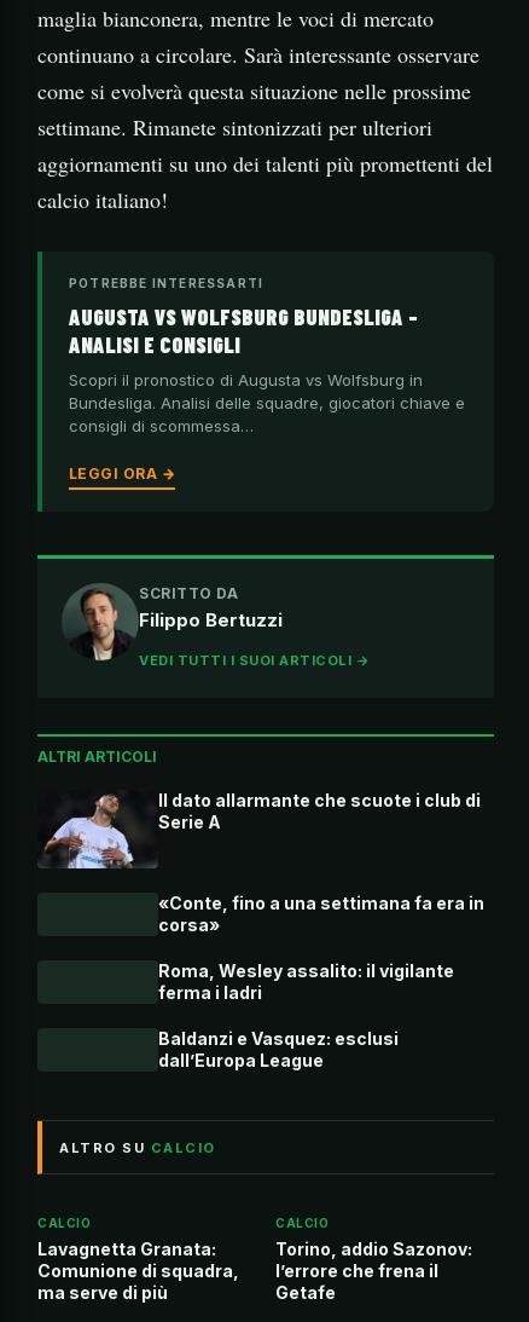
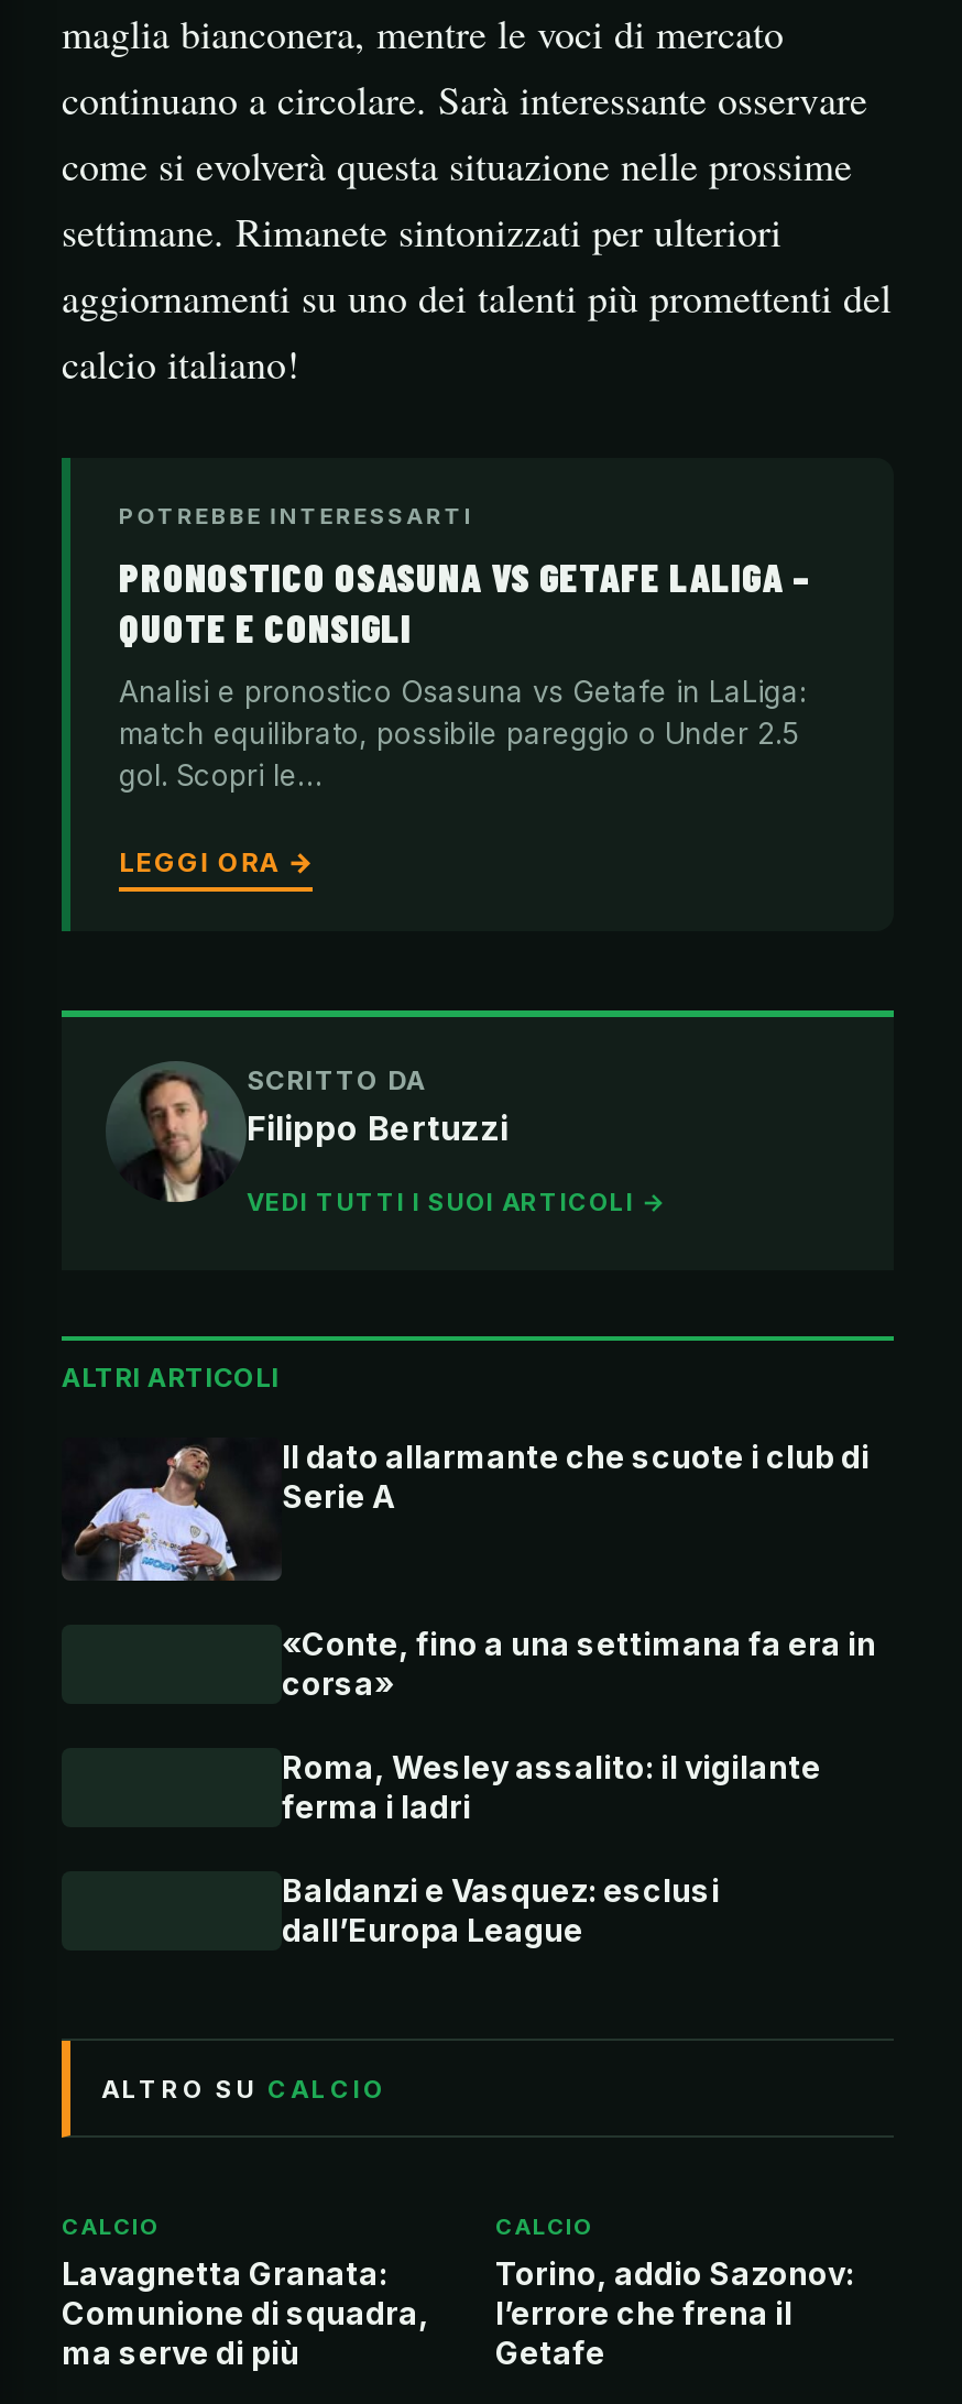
- AUGUSTA VS WOLFSBURG BUNDESLIGA –
- ANALISI E CONSIGLI
+ PRONOSTICO OSASUNA VS GETAFE LALIGA –
+ QUOTE E CONSIGLI

- Scopri il pronostico di Augusta vs Wolfsburg in
- Bundesliga. Analisi delle squadre, giocatori chiave e
- consigli di scommessa…
+ Analisi e pronostico Osasuna vs Getafe in LaLiga:
+ match equilibrato, possibile pareggio o Under 2.5
+ gol. Scopri le…
